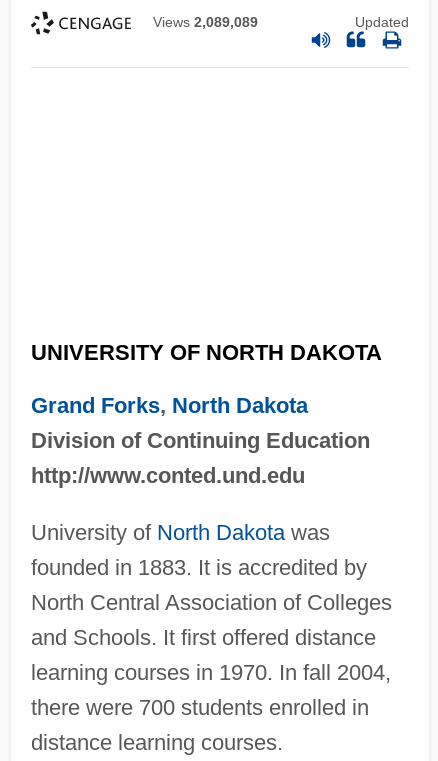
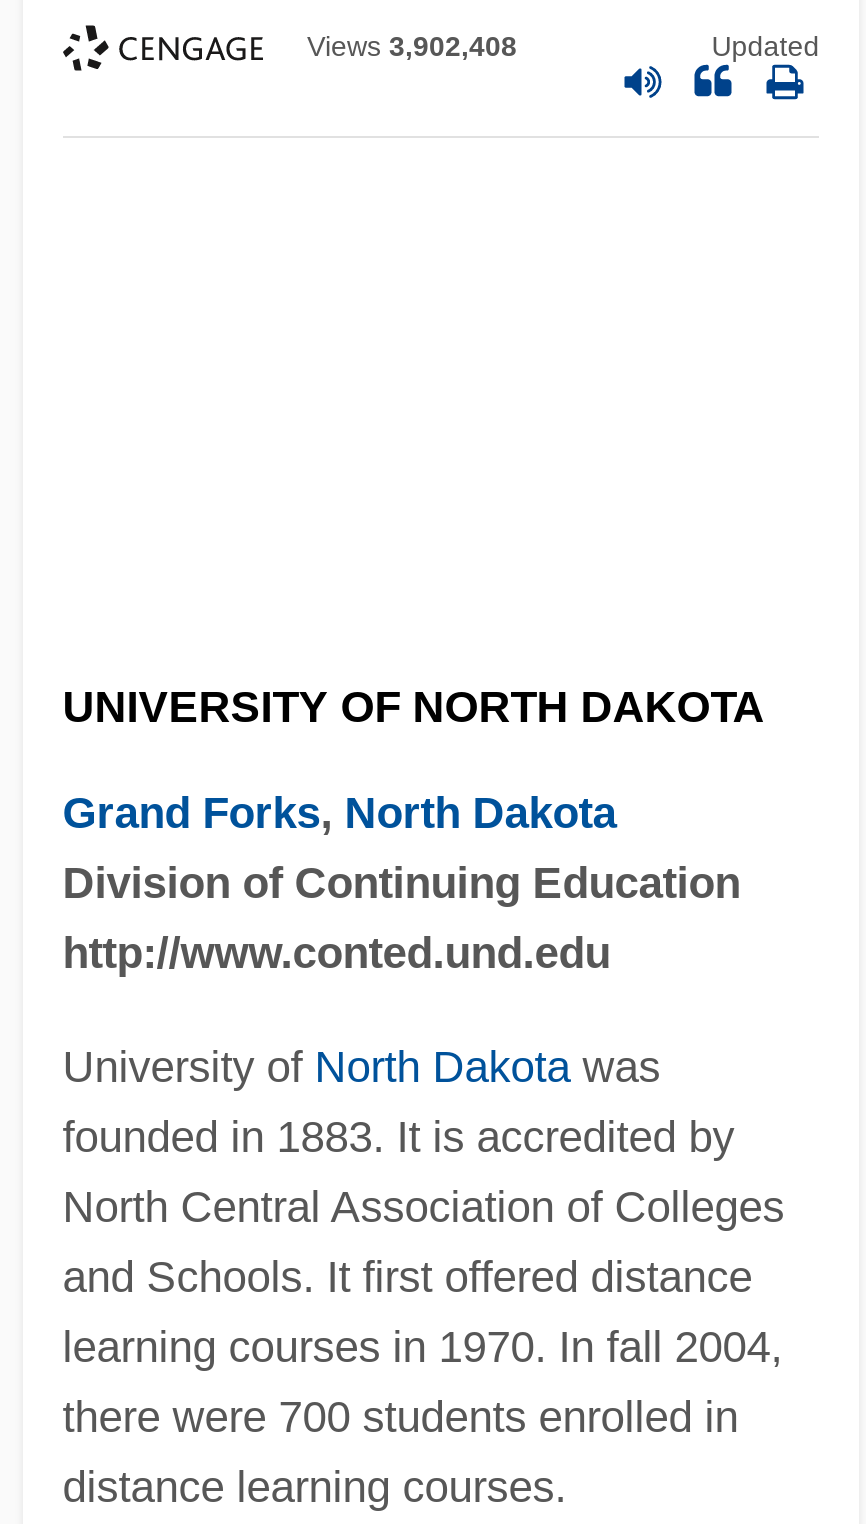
- Views 2,089,089
+ Views 3,902,408
